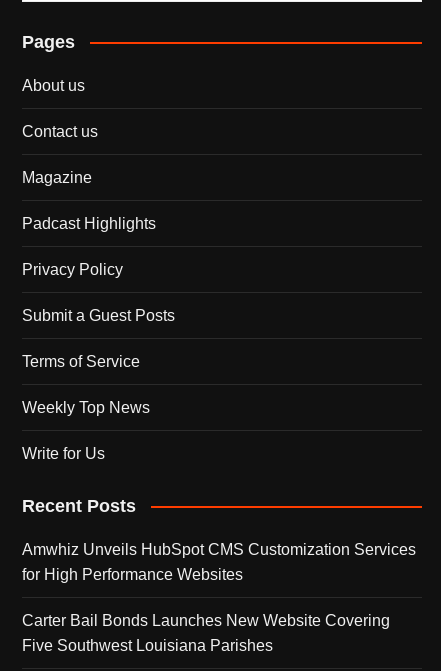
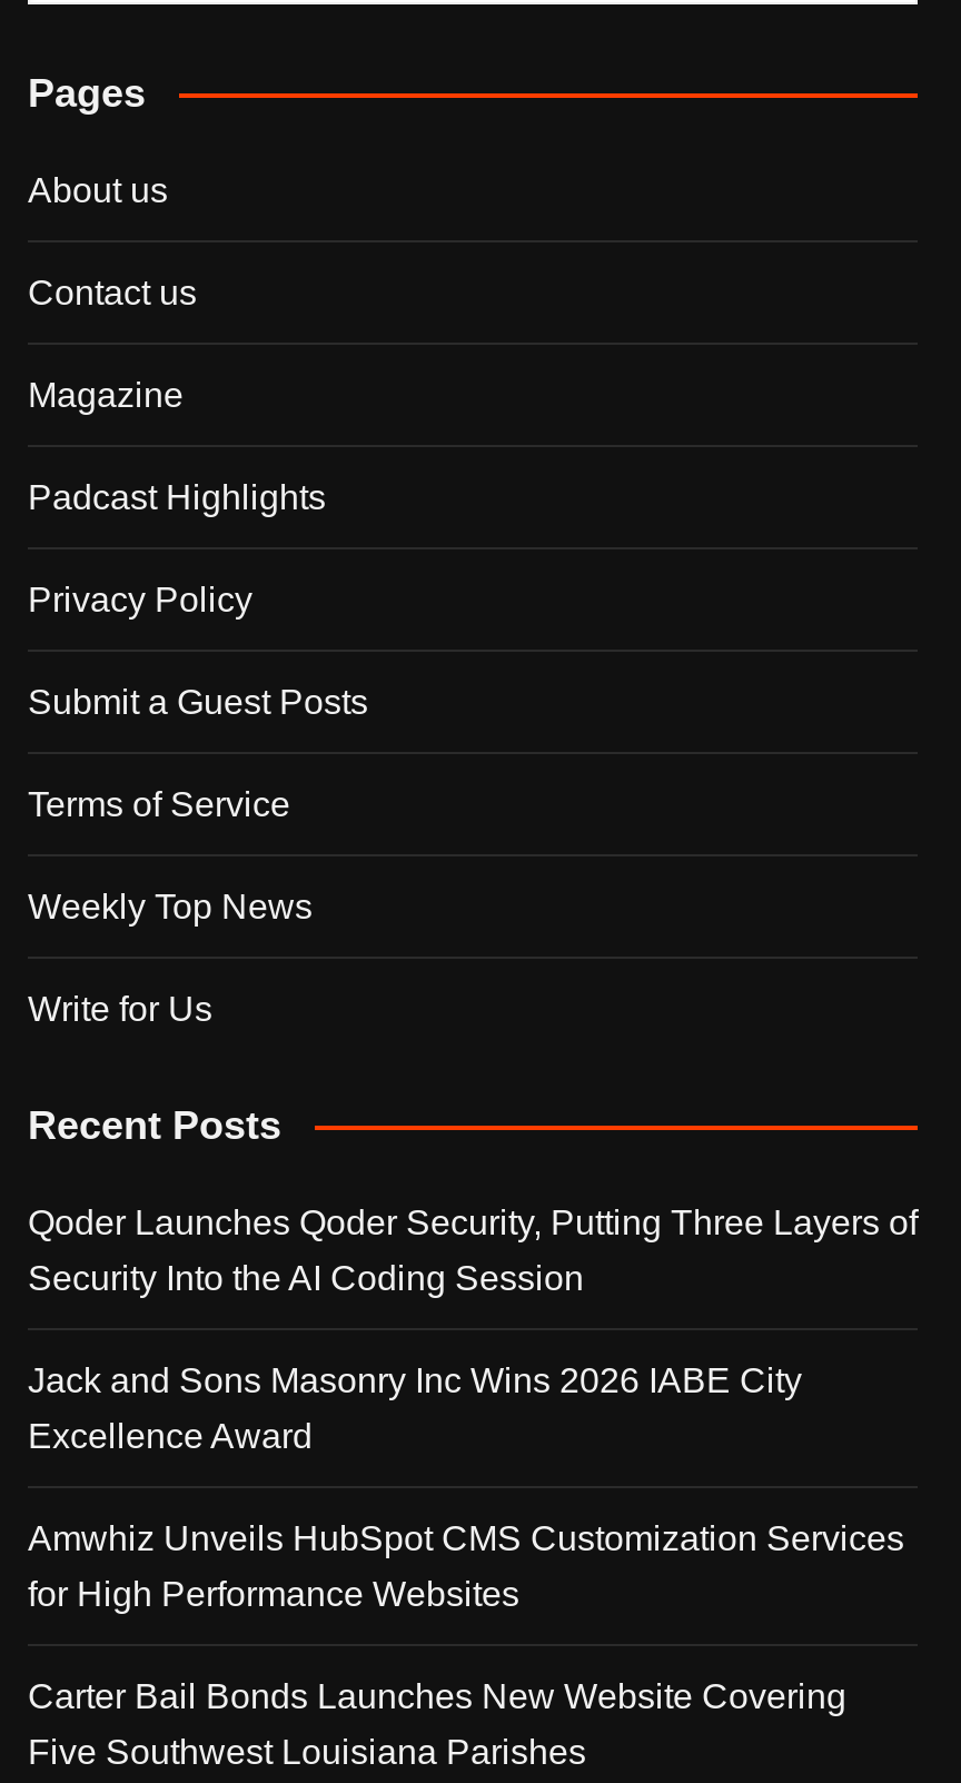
+ Qoder Launches Qoder Security, Putting Three Layers of
+ Security Into the AI Coding Session
+ Jack and Sons Masonry Inc Wins 2026 IABE City
+ Excellence Award
